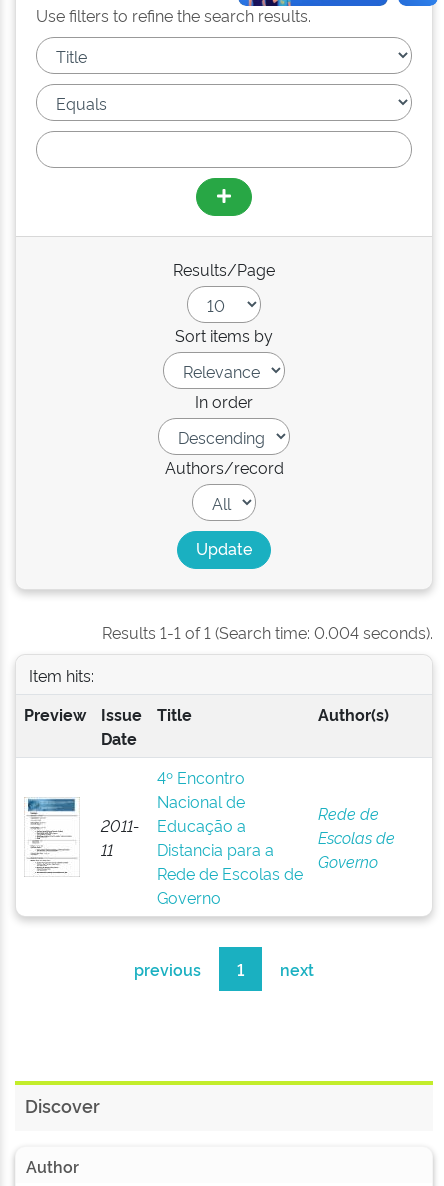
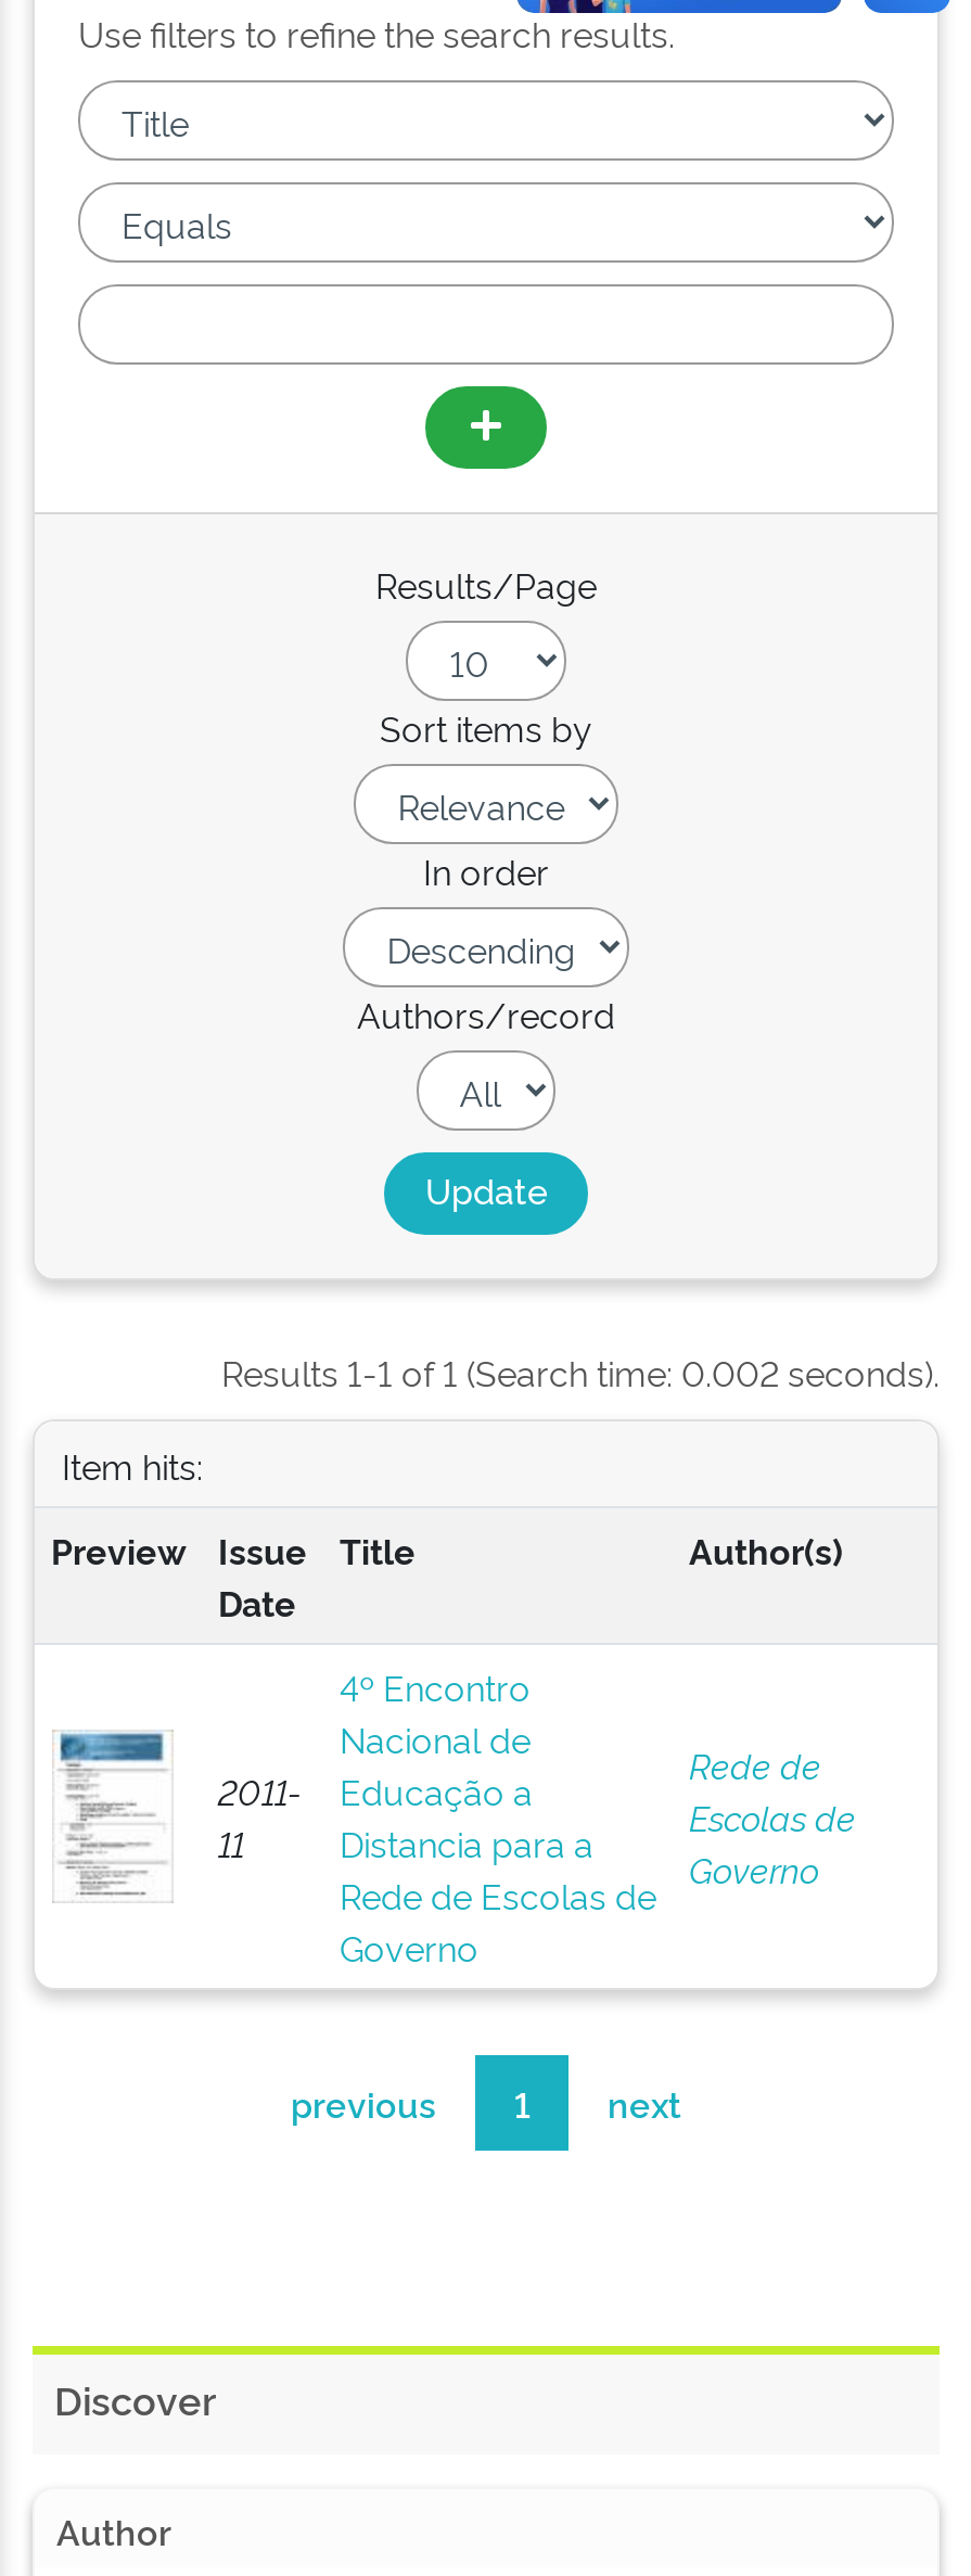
- Results 1-1 of 1 (Search time: 0.004 seconds).
+ Results 1-1 of 1 (Search time: 0.002 seconds).
